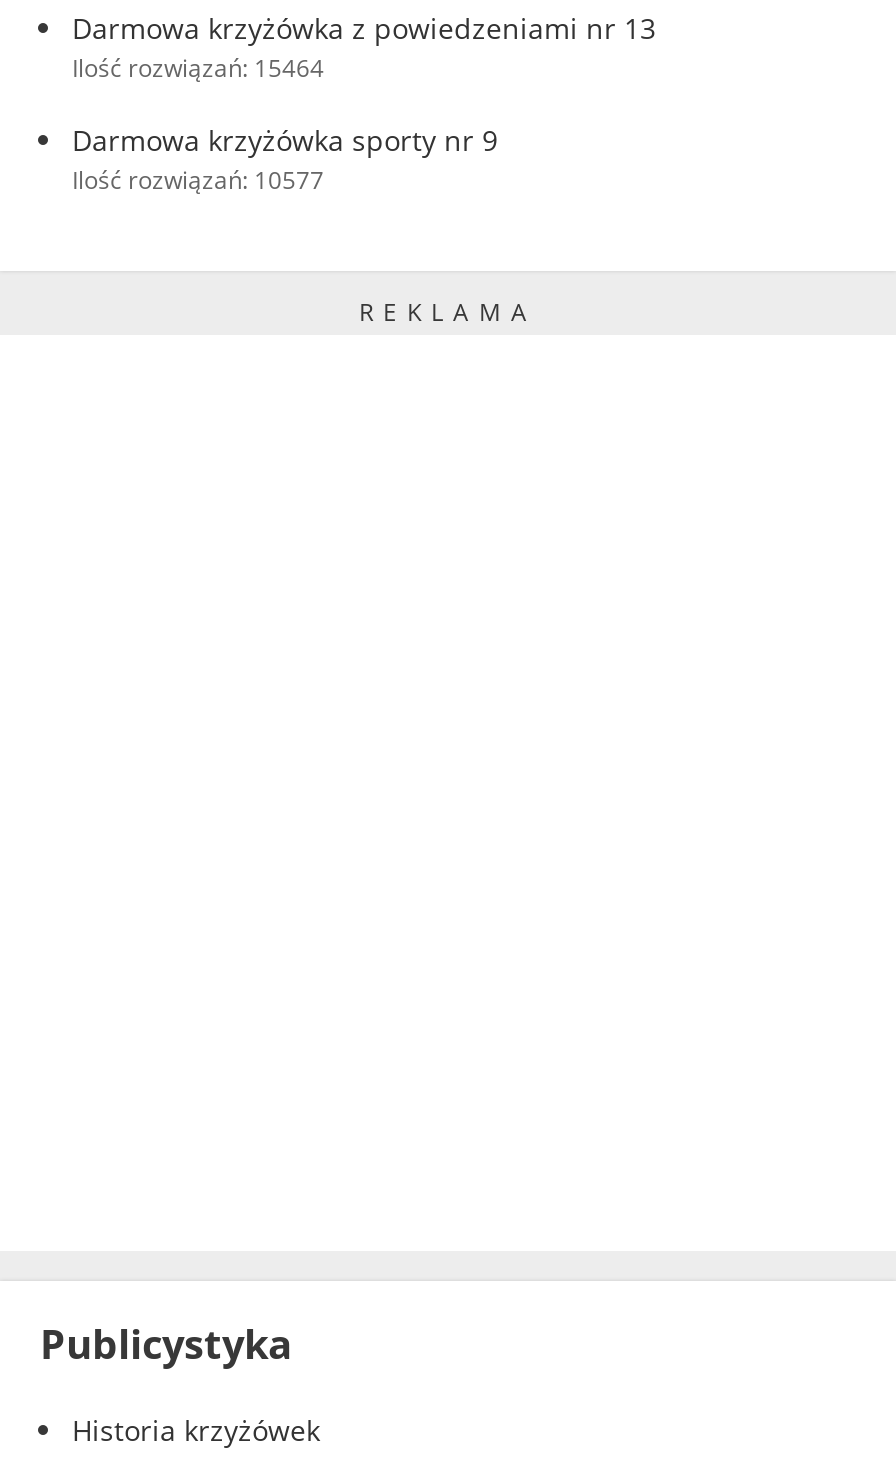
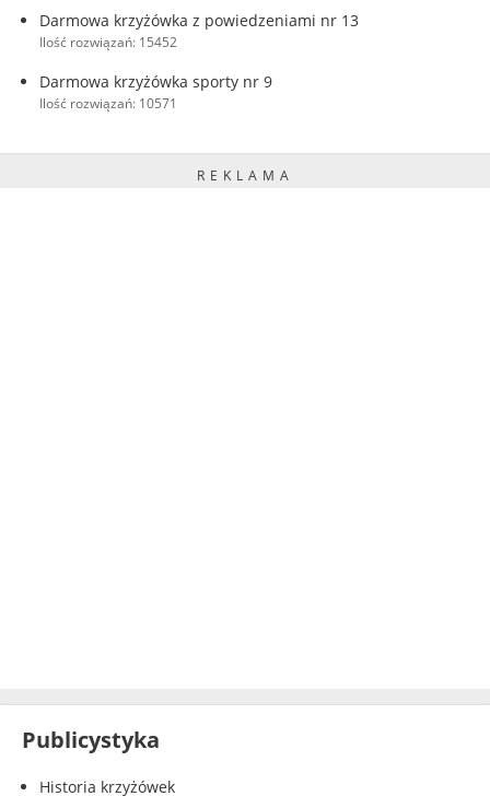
- Ilość rozwiązań: 15464
+ Ilość rozwiązań: 15452

- Ilość rozwiązań: 10577
+ Ilość rozwiązań: 10571
